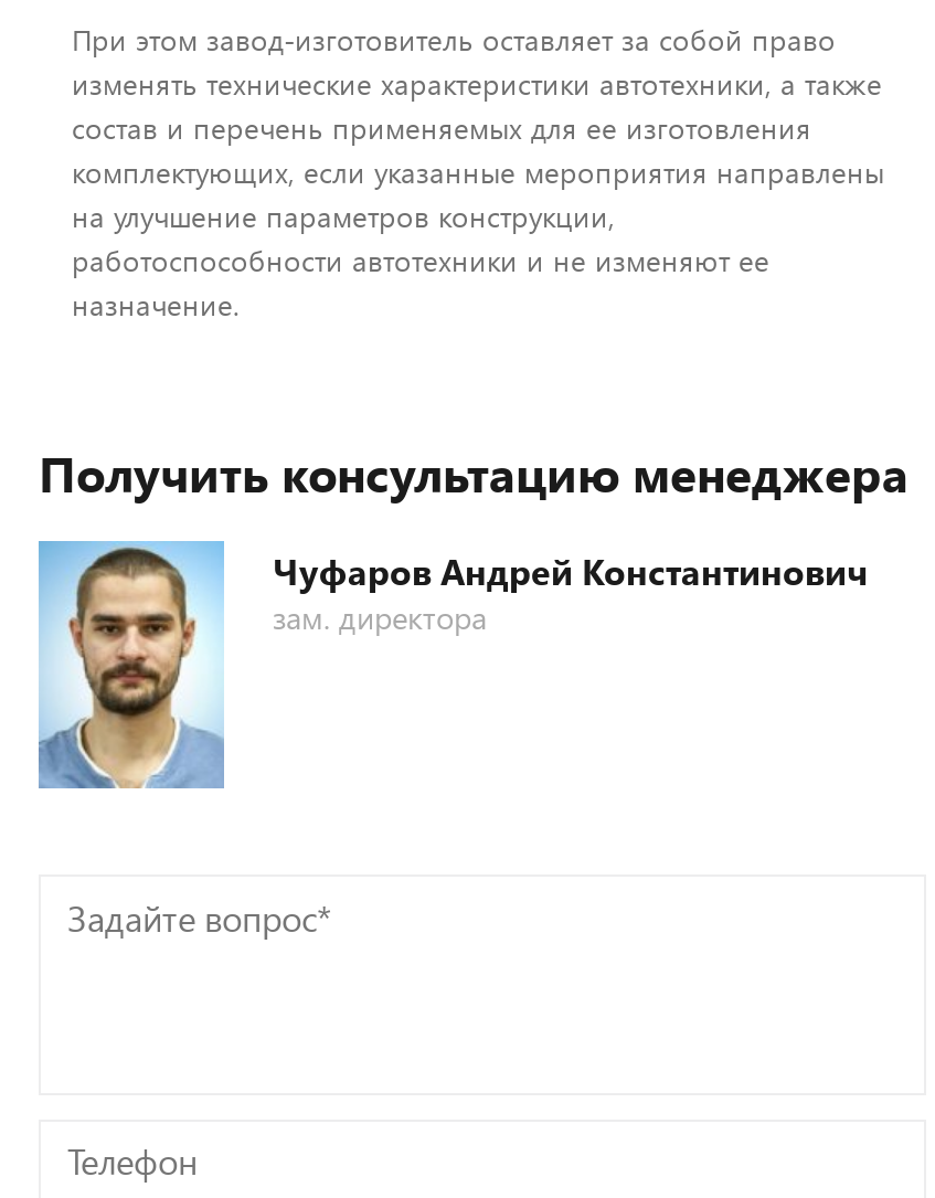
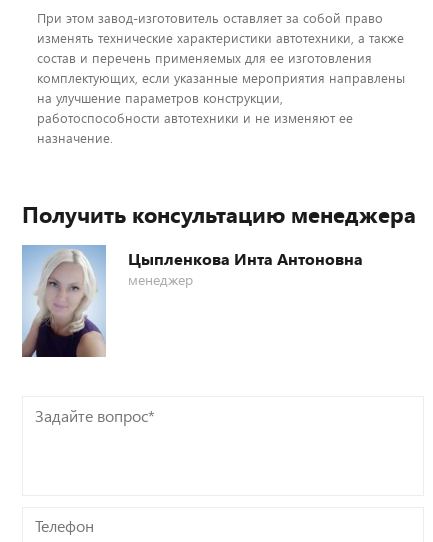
- [image]
- Чуфаров Андрей Константинович
- зам. директора
+ [image]
+ Цыпленкова Инта Антоновна
+ менеджер
